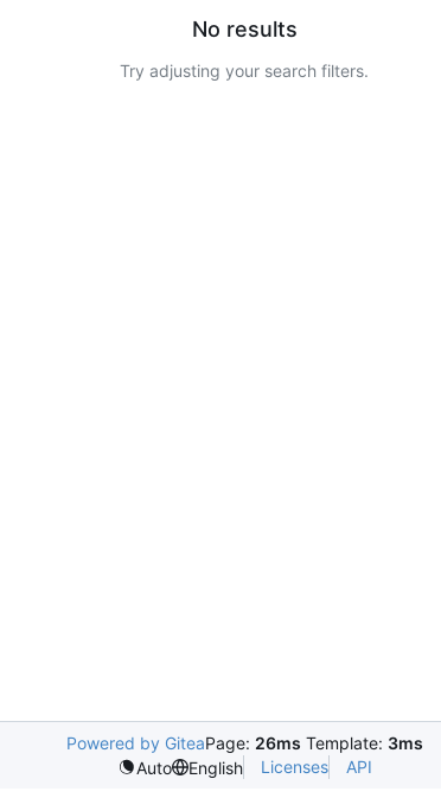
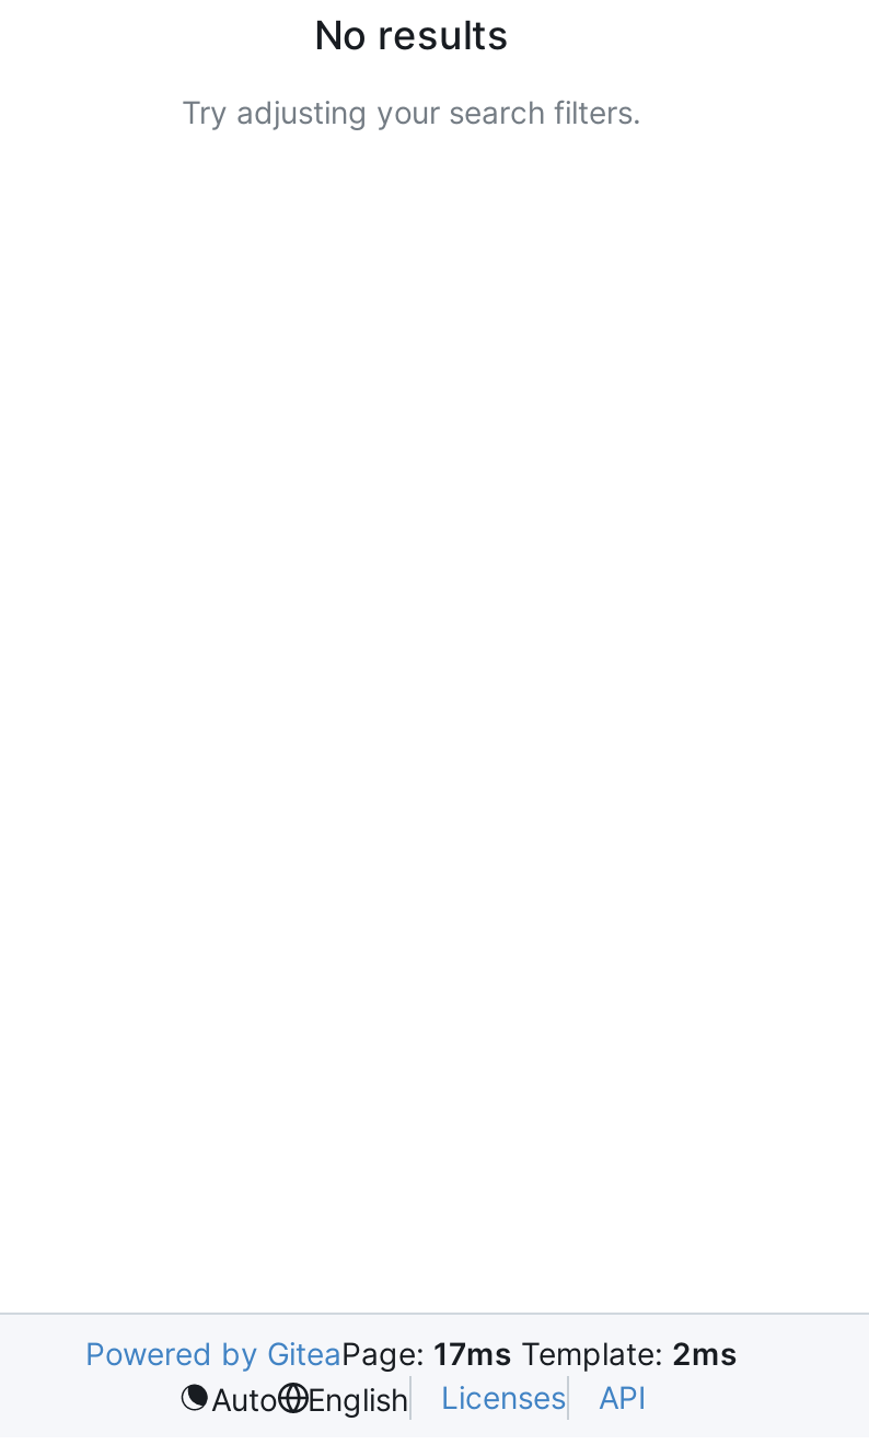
- Powered by GiteaPage: 26ms Template: 3ms
+ Powered by GiteaPage: 17ms Template: 2ms
